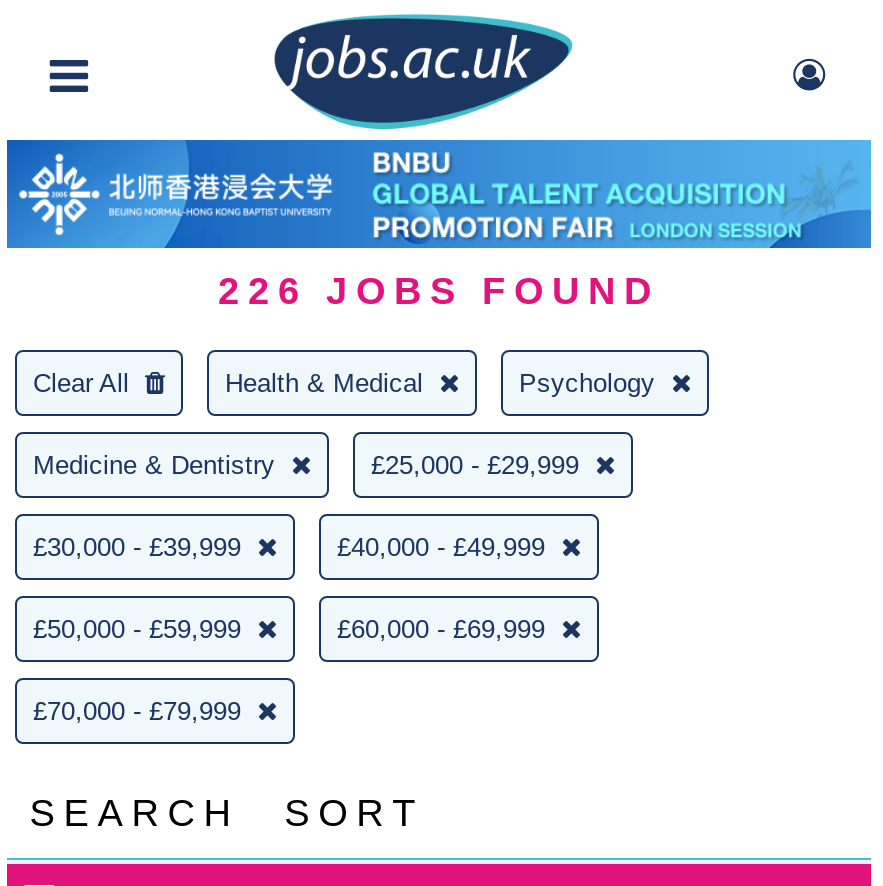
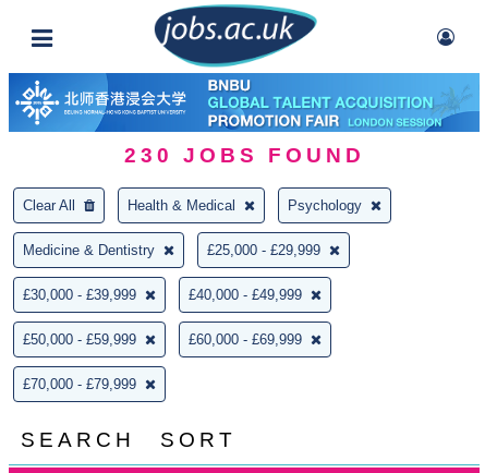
- 226 JOBS FOUND
+ 230 JOBS FOUND
